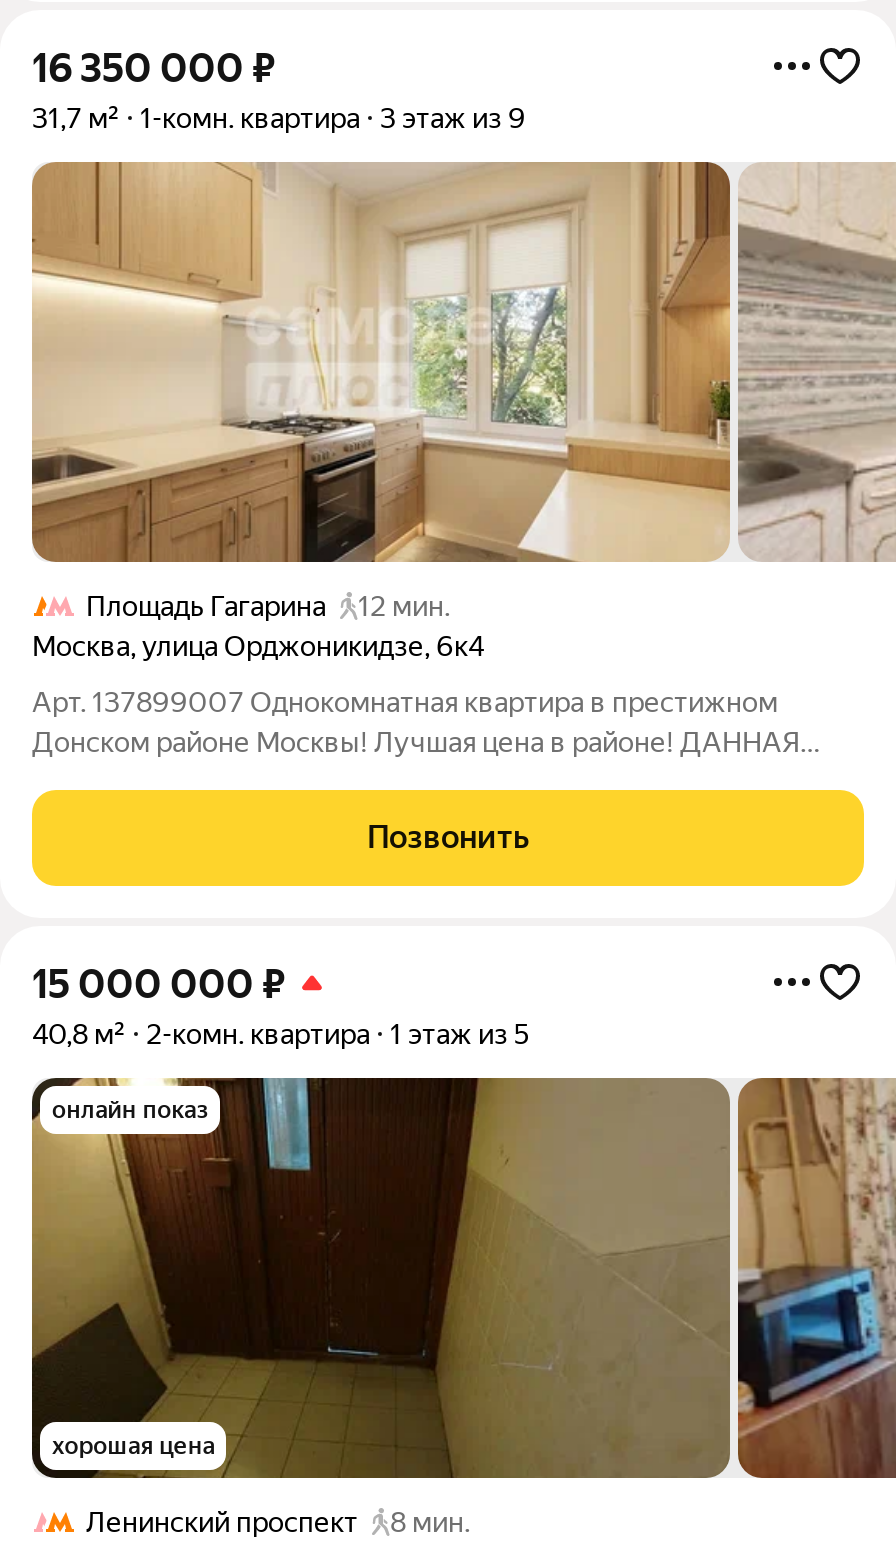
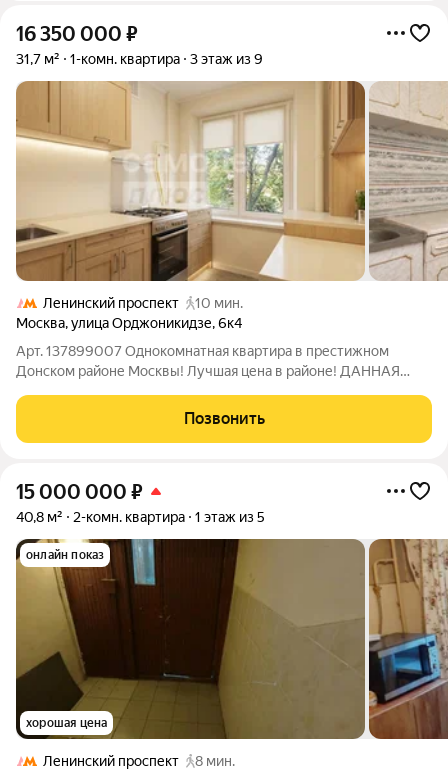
- Площадь Гагарина
- 12 мин.
+ Ленинский проспект
+ 10 мин.
